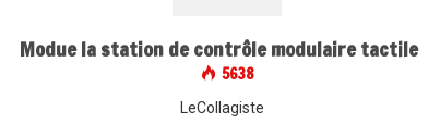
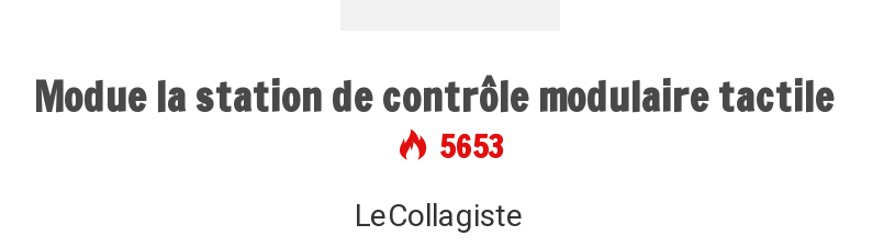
- 5638
+ 5653
